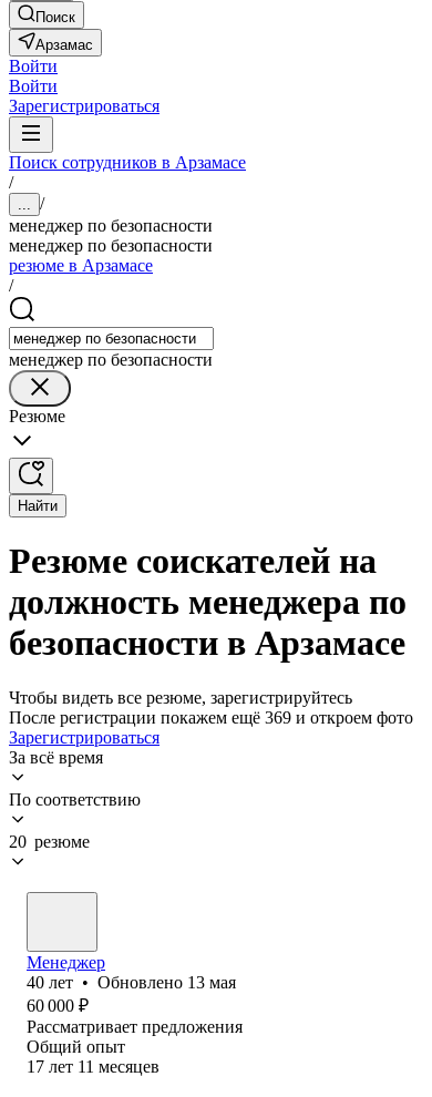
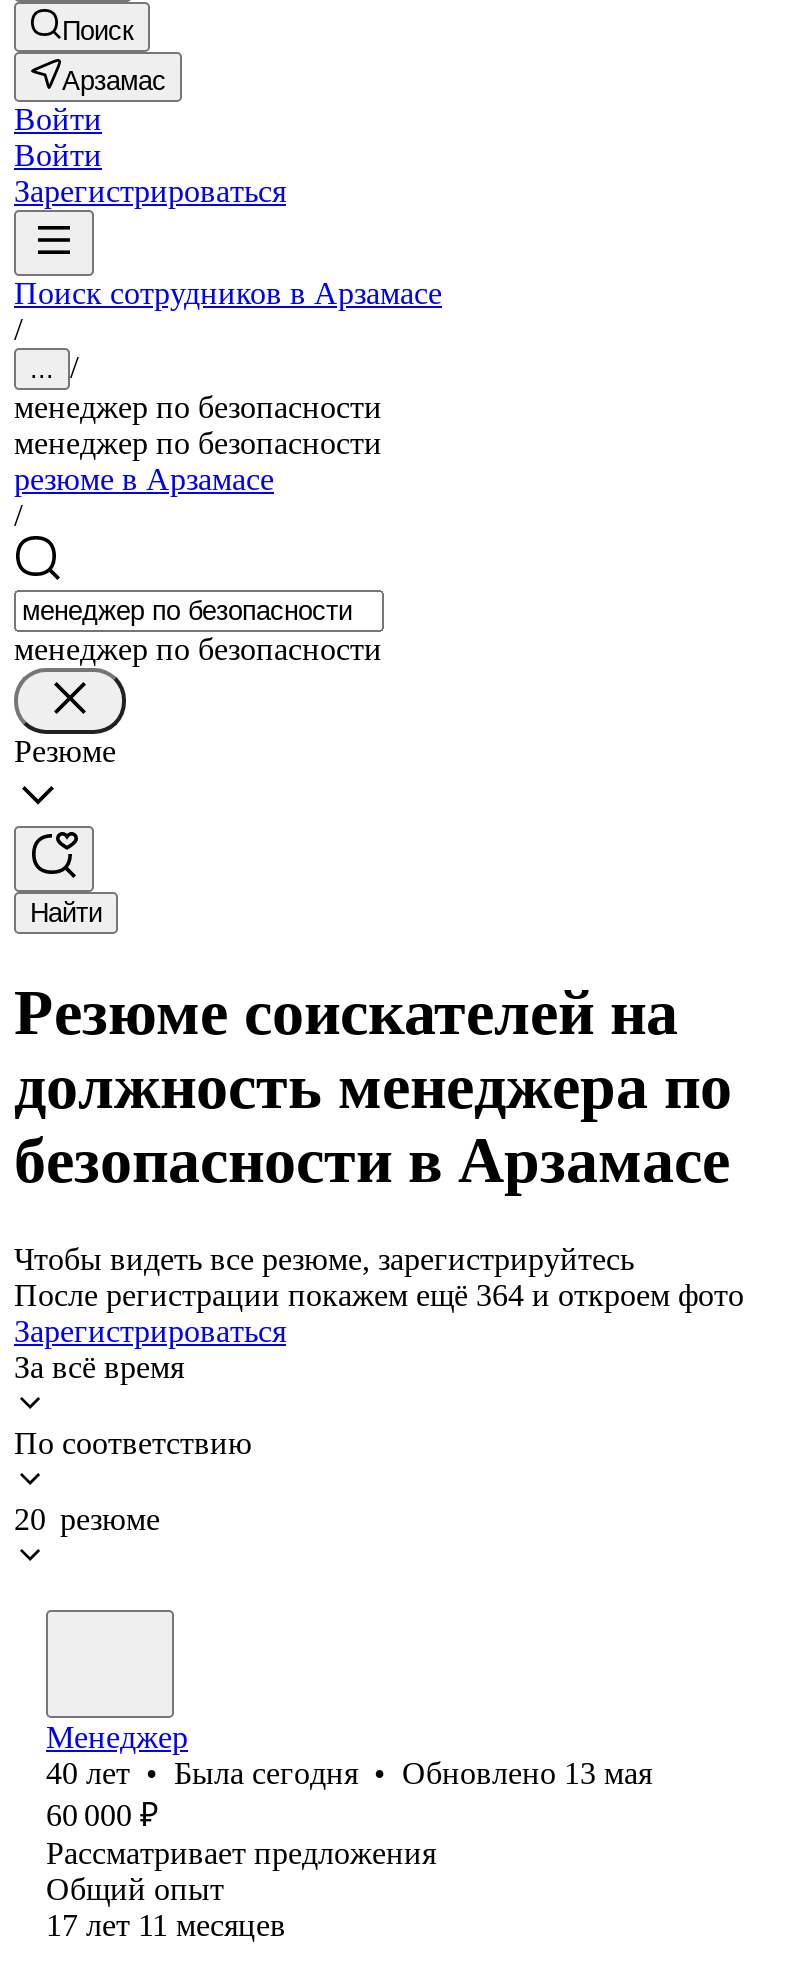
- После регистрации покажем ещё 369 и откроем фото
+ После регистрации покажем ещё 364 и откроем фото

- 40 лет • Обновлено 13 мая
+ 40 лет • Была сегодня • Обновлено 13 мая
